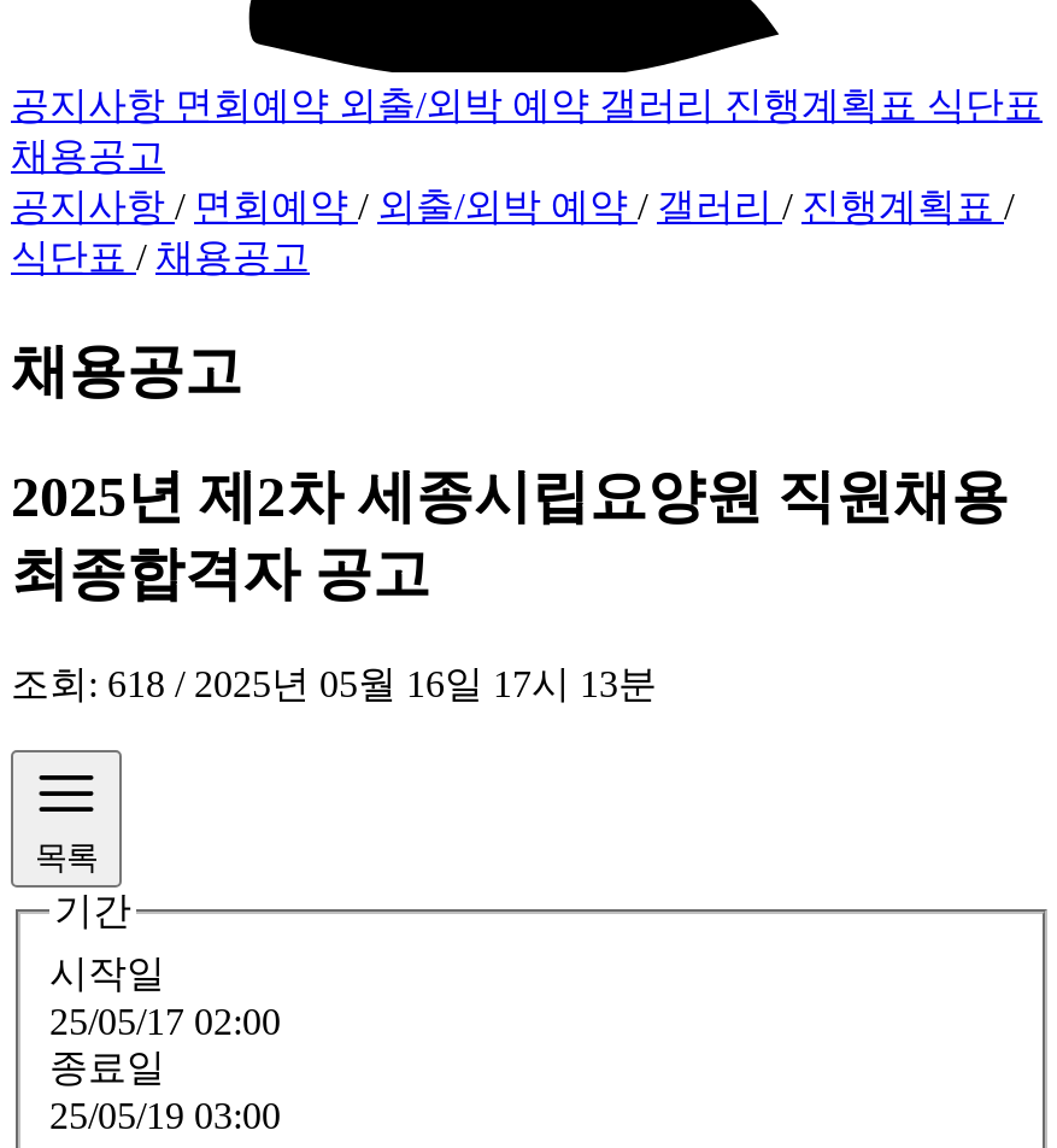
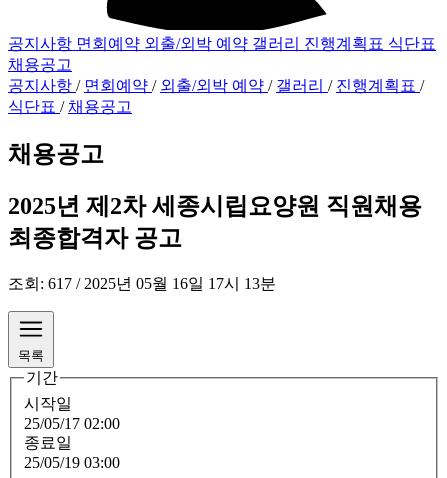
- 조회: 618 / 2025년 05월 16일 17시 13분
+ 조회: 617 / 2025년 05월 16일 17시 13분
